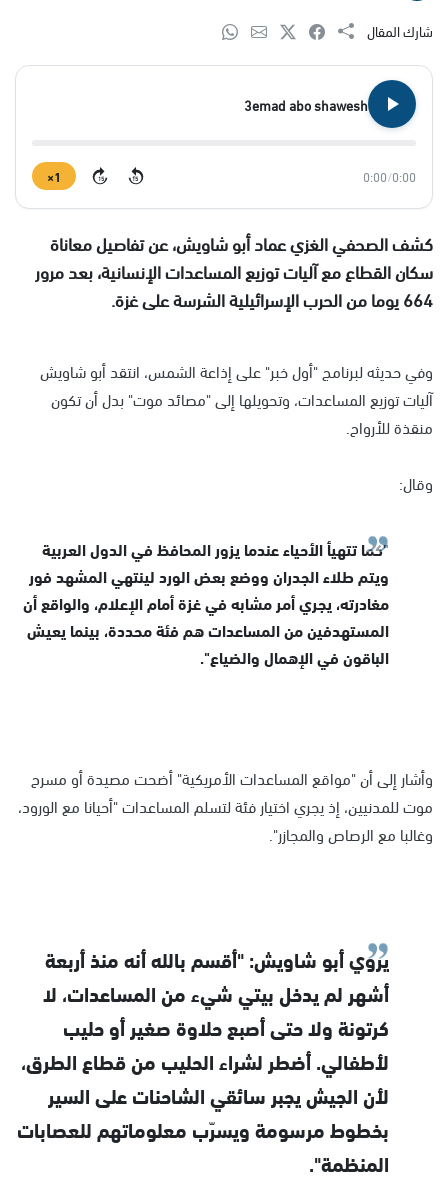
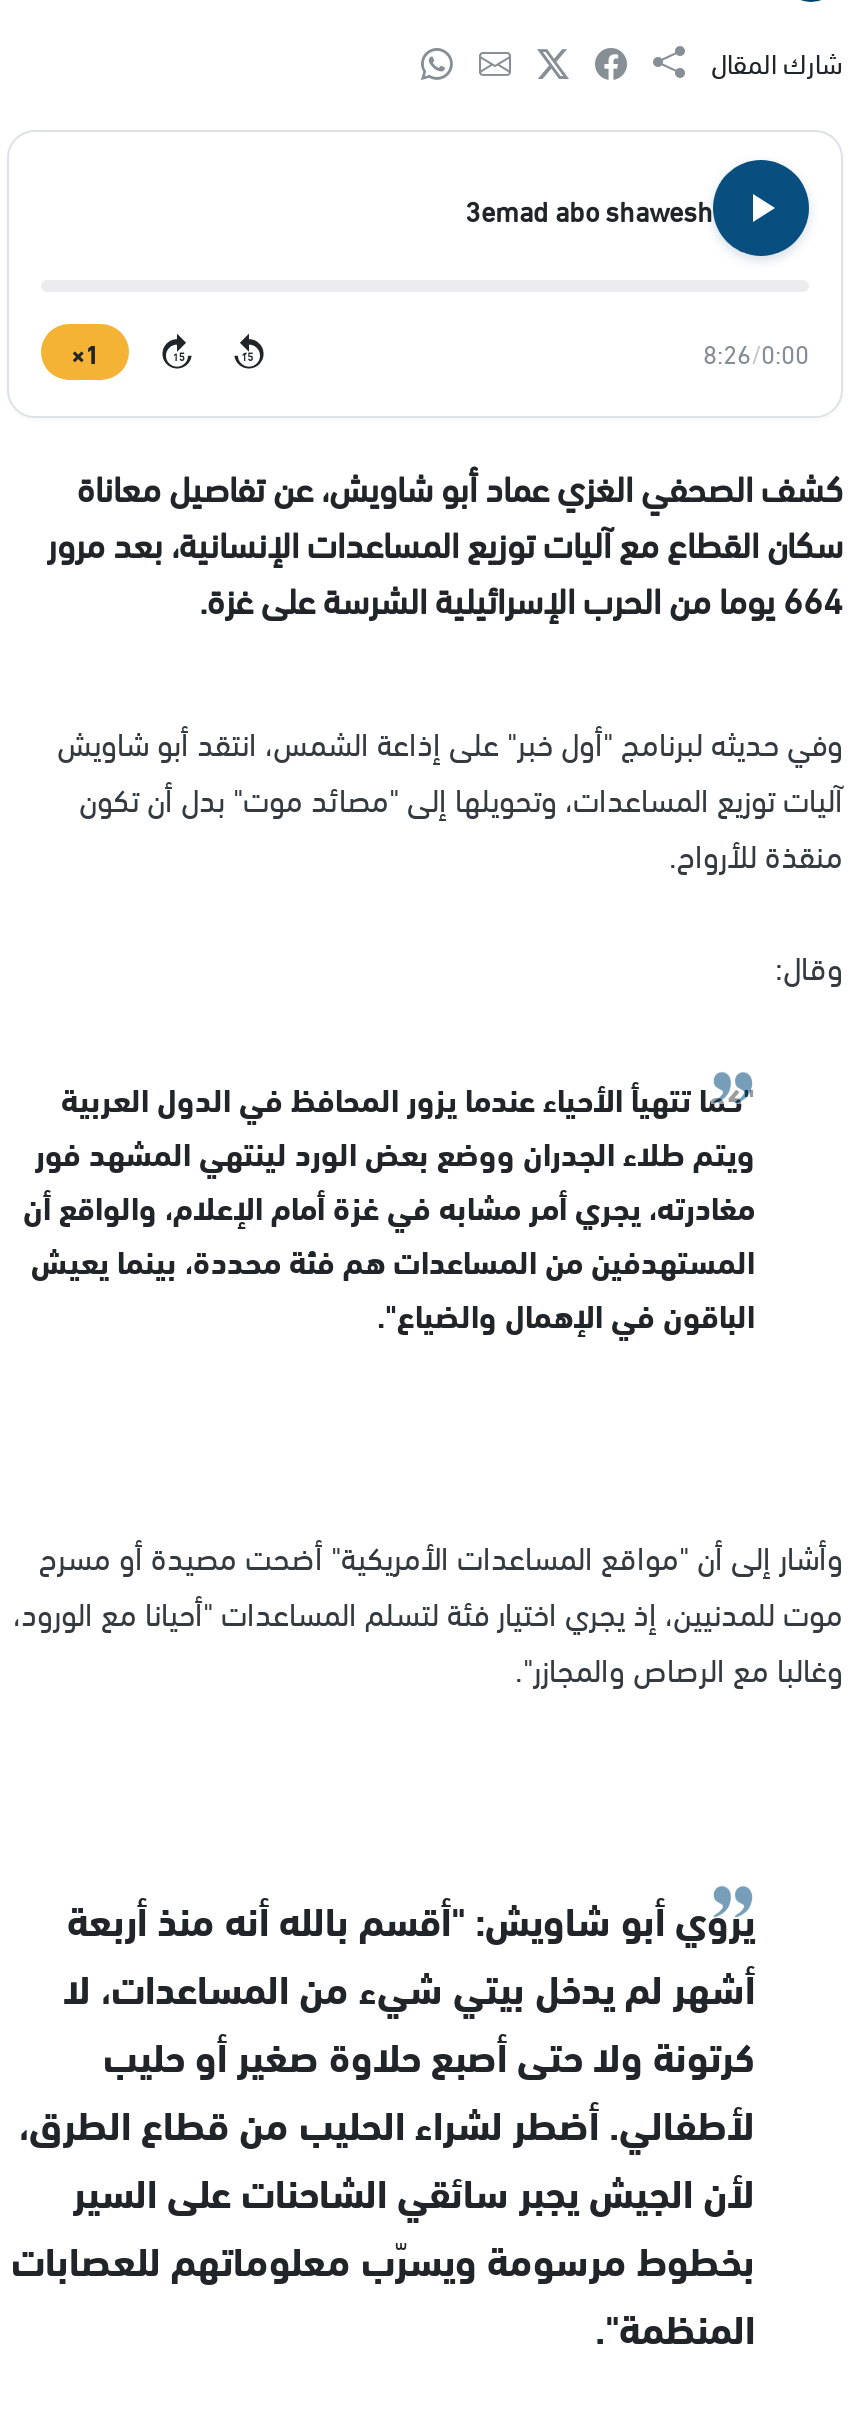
- 0:00
+ 8:26
